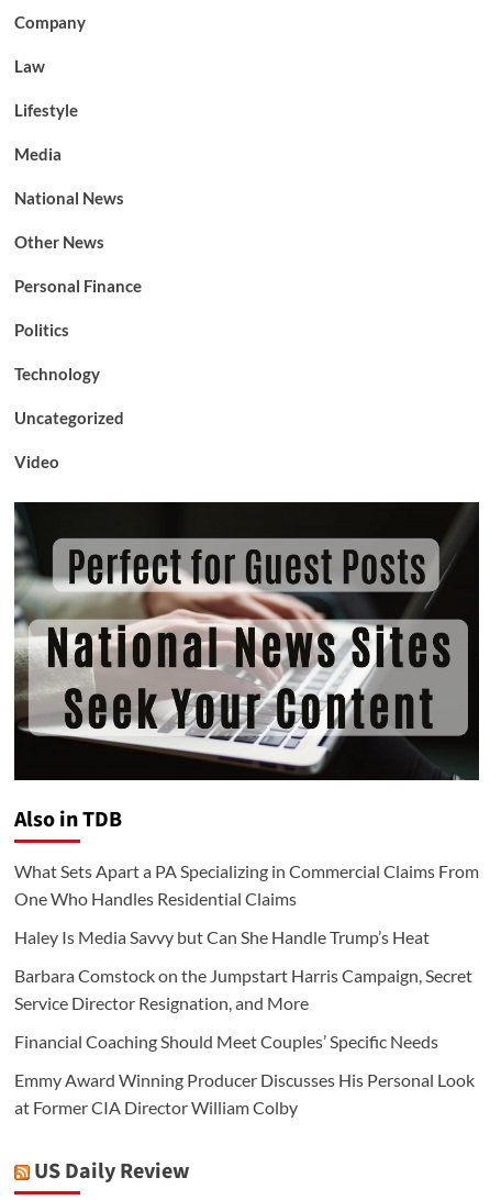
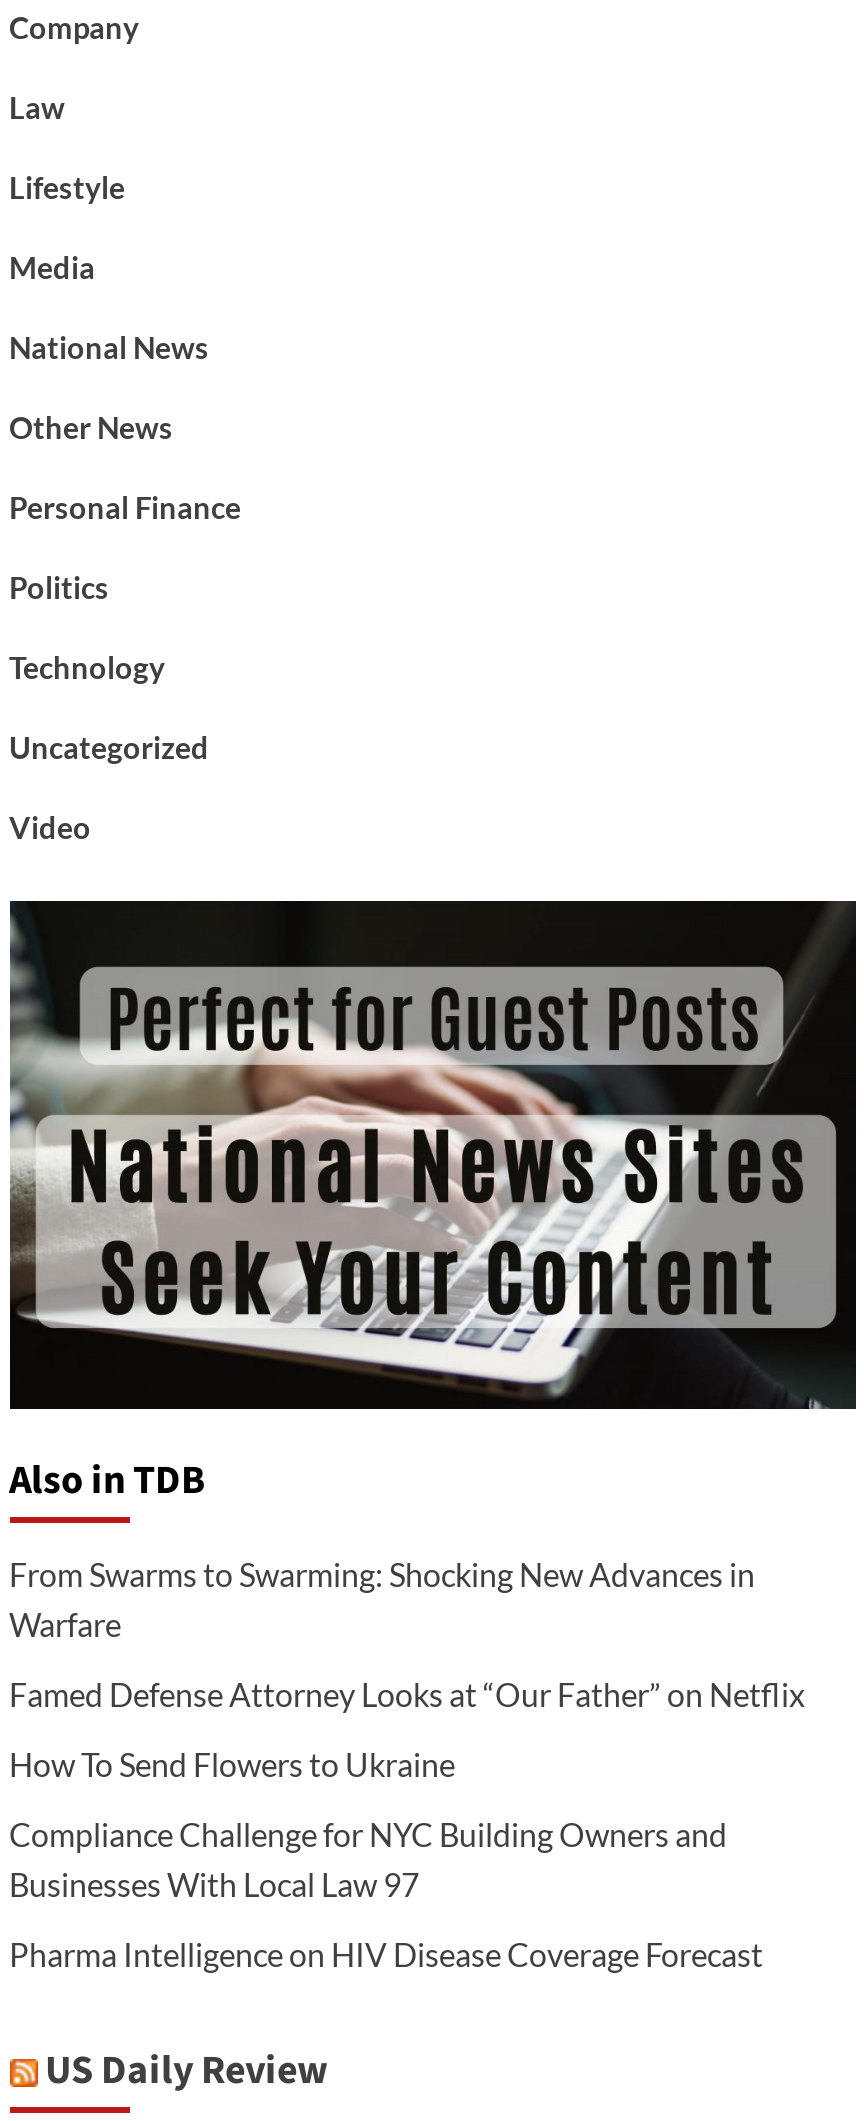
- What Sets Apart a PA Specializing in Commercial Claims From
- One Who Handles Residential Claims
+ From Swarms to Swarming: Shocking New Advances in
+ Warfare

- Haley Is Media Savvy but Can She Handle Trump’s Heat
+ Famed Defense Attorney Looks at “Our Father” on Netflix

- Barbara Comstock on the Jumpstart Harris Campaign, Secret
- Service Director Resignation, and More
+ How To Send Flowers to Ukraine

- Financial Coaching Should Meet Couples’ Specific Needs
+ Compliance Challenge for NYC Building Owners and
+ Businesses With Local Law 97

- Emmy Award Winning Producer Discusses His Personal Look
- at Former CIA Director William Colby
+ Pharma Intelligence on HIV Disease Coverage Forecast
